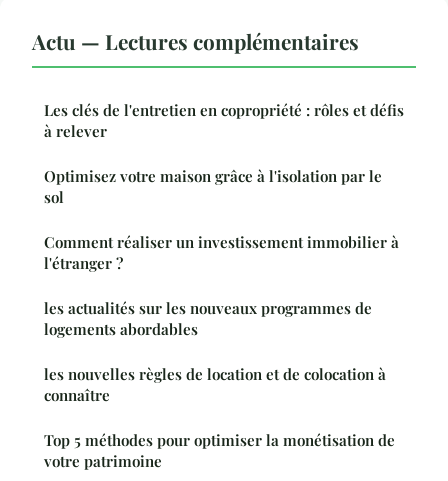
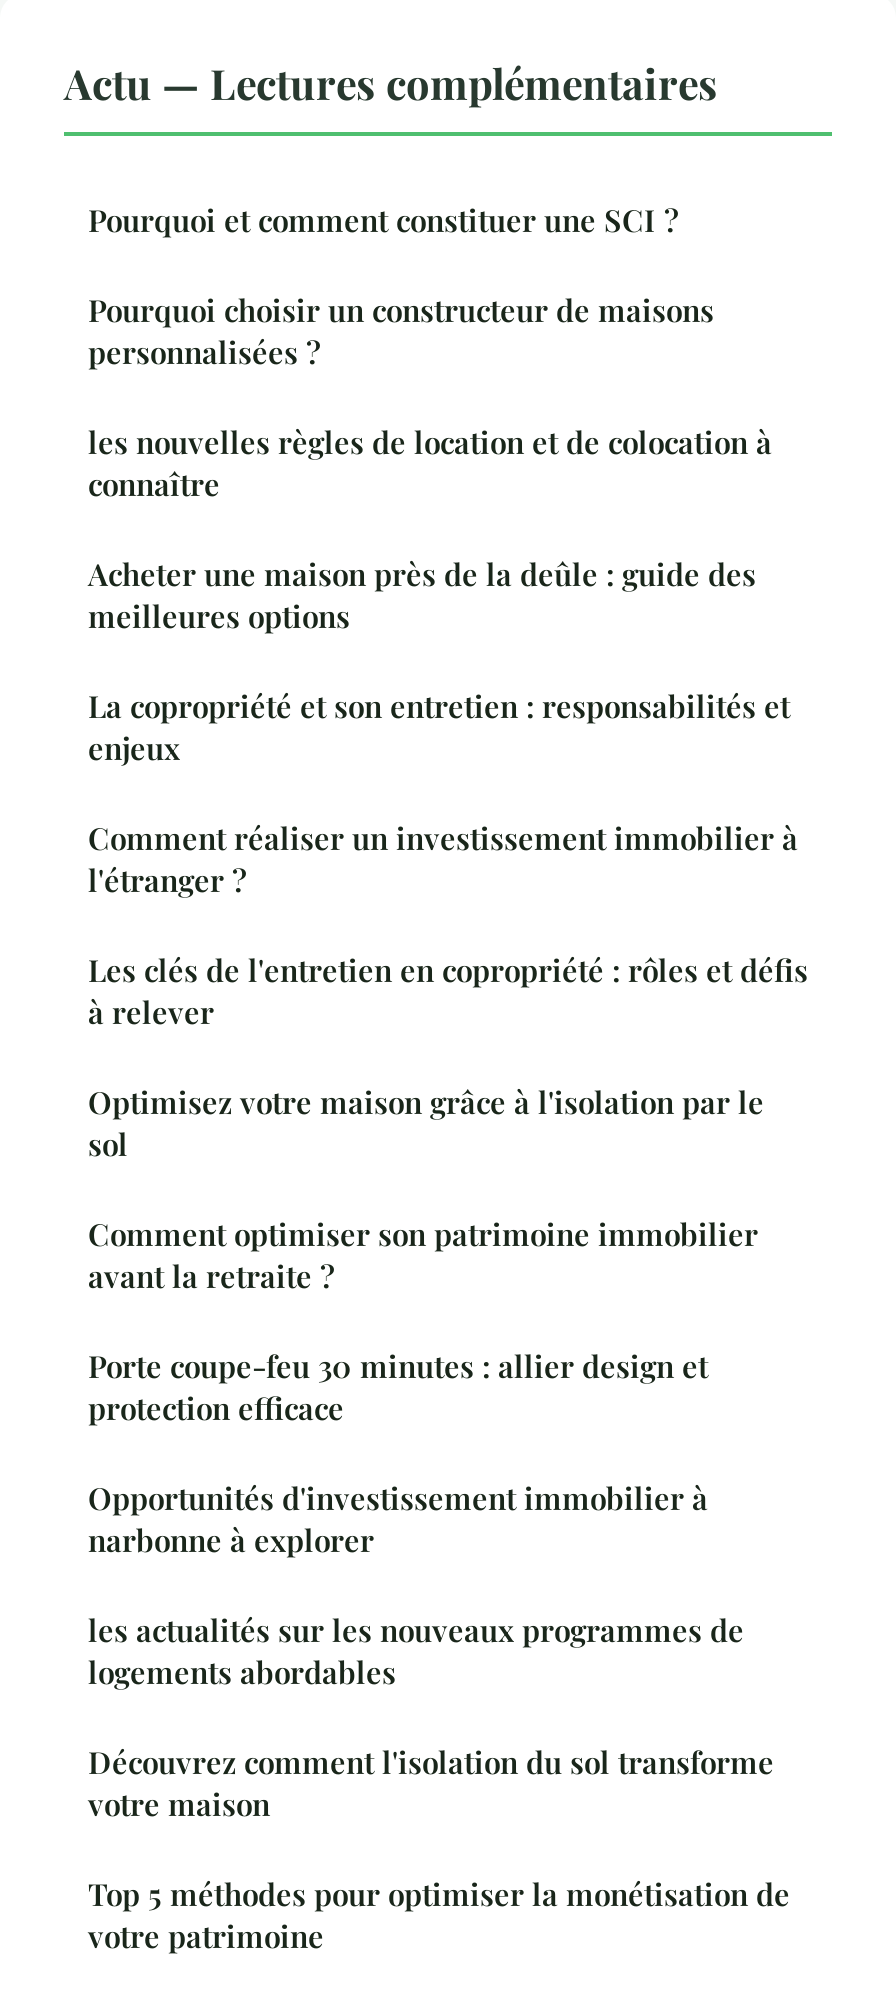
+ Pourquoi et comment constituer une SCI ?
+ Pourquoi choisir un constructeur de maisons
+ personnalisées ?
+ Acheter une maison près de la deûle : guide des
+ meilleures options
+ La copropriété et son entretien : responsabilités et
+ enjeux

+ Comment optimiser son patrimoine immobilier
+ avant la retraite ?
+ Porte coupe-feu 30 minutes : allier design et
+ protection efficace
+ Opportunités d'investissement immobilier à
+ narbonne à explorer

moved up: Comment réaliser un investissement immobilier à | l'étranger ?

+ Découvrez comment l'isolation du sol transforme
+ votre maison

moved up: les nouvelles règles de location et de colocation à | connaître
